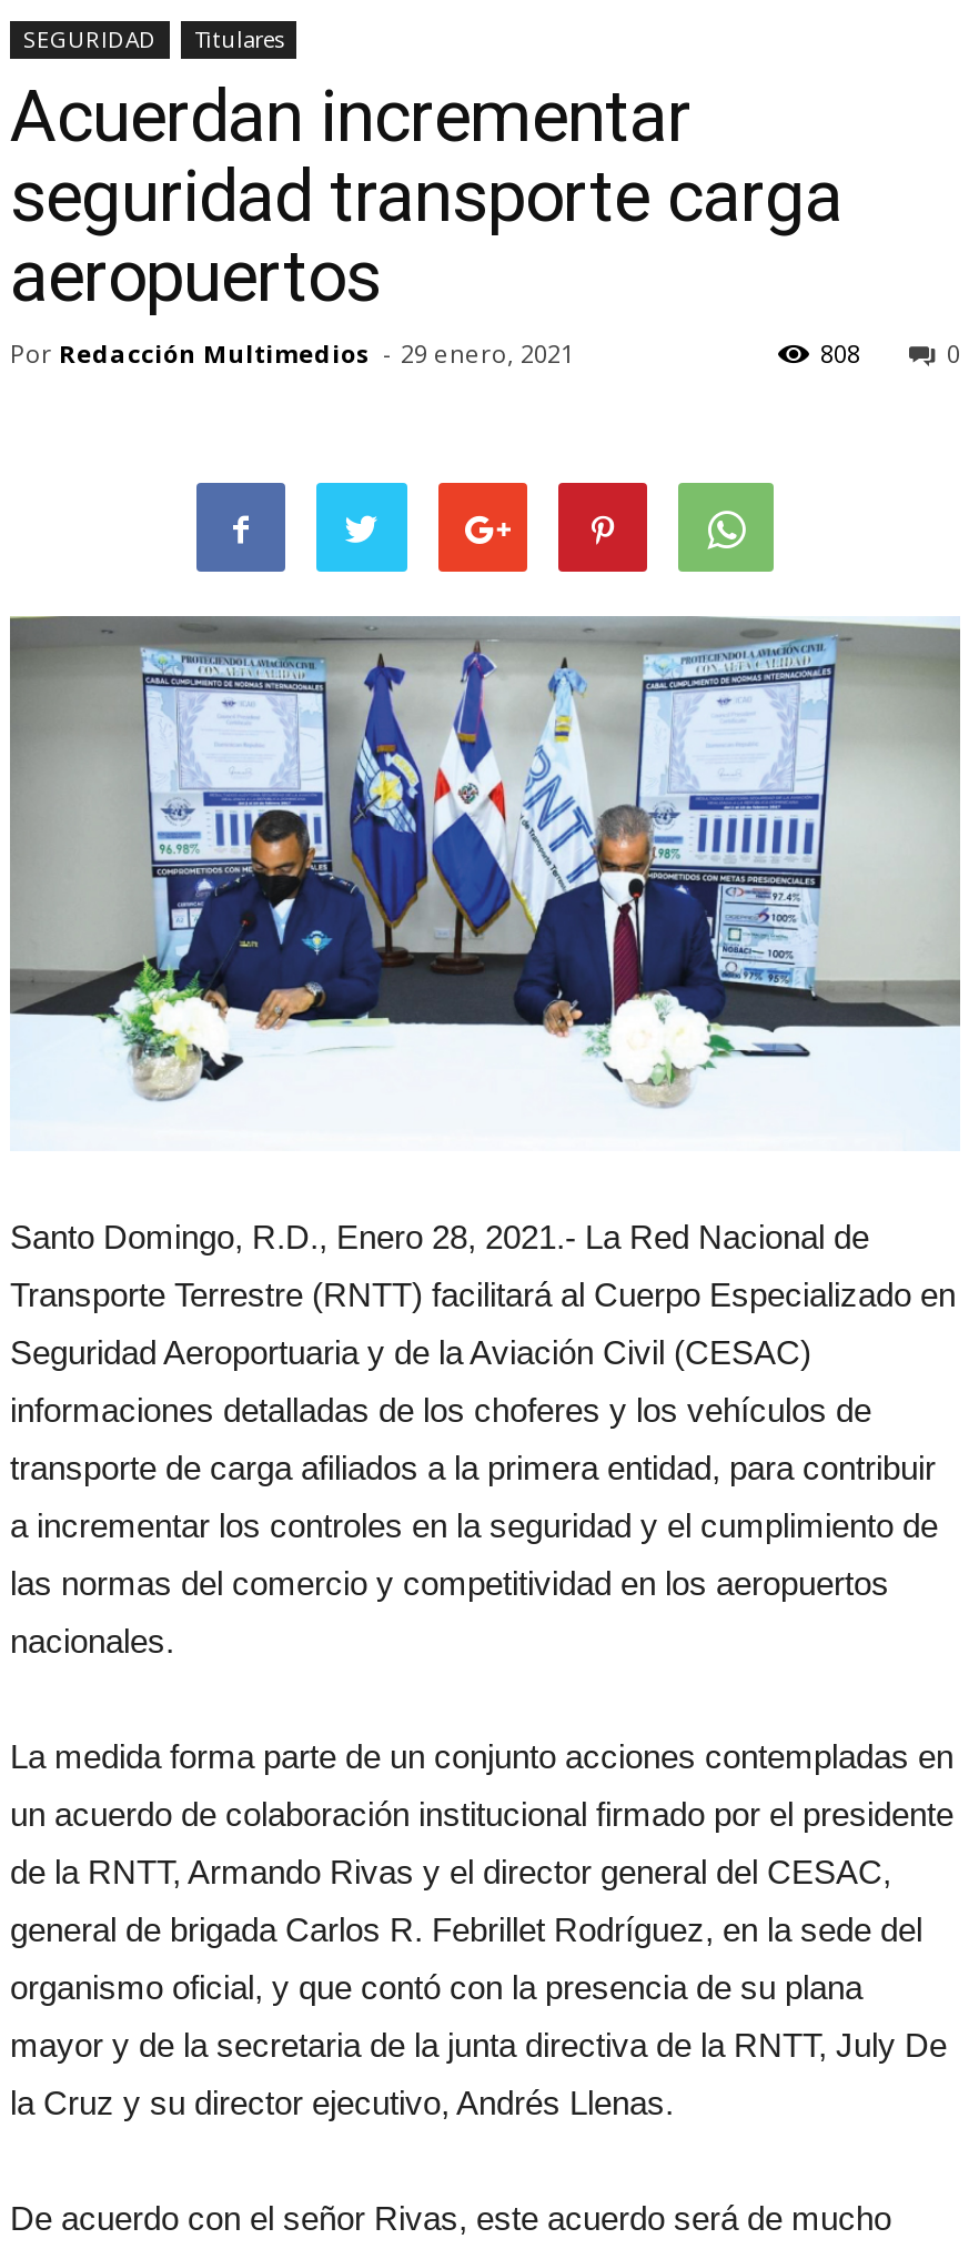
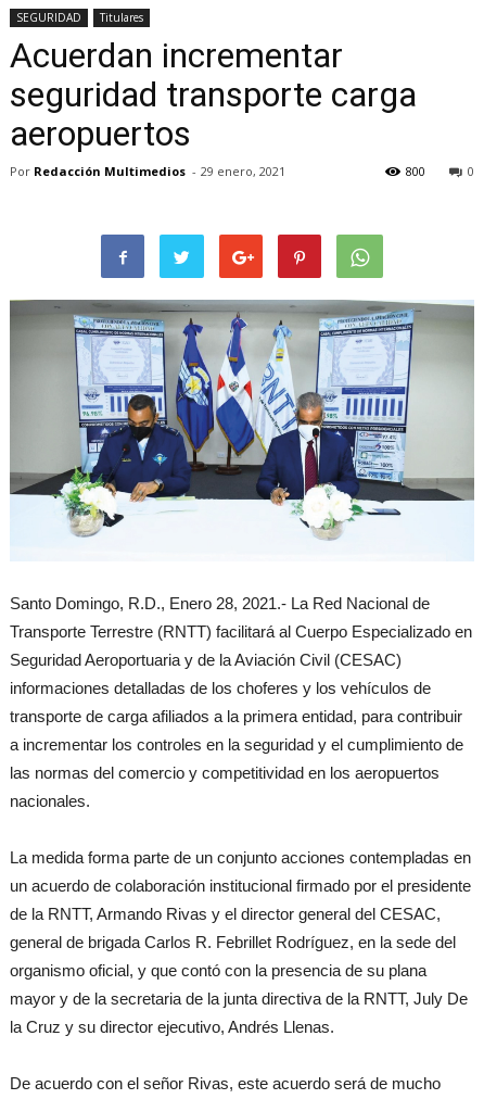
- 808
+ 800
